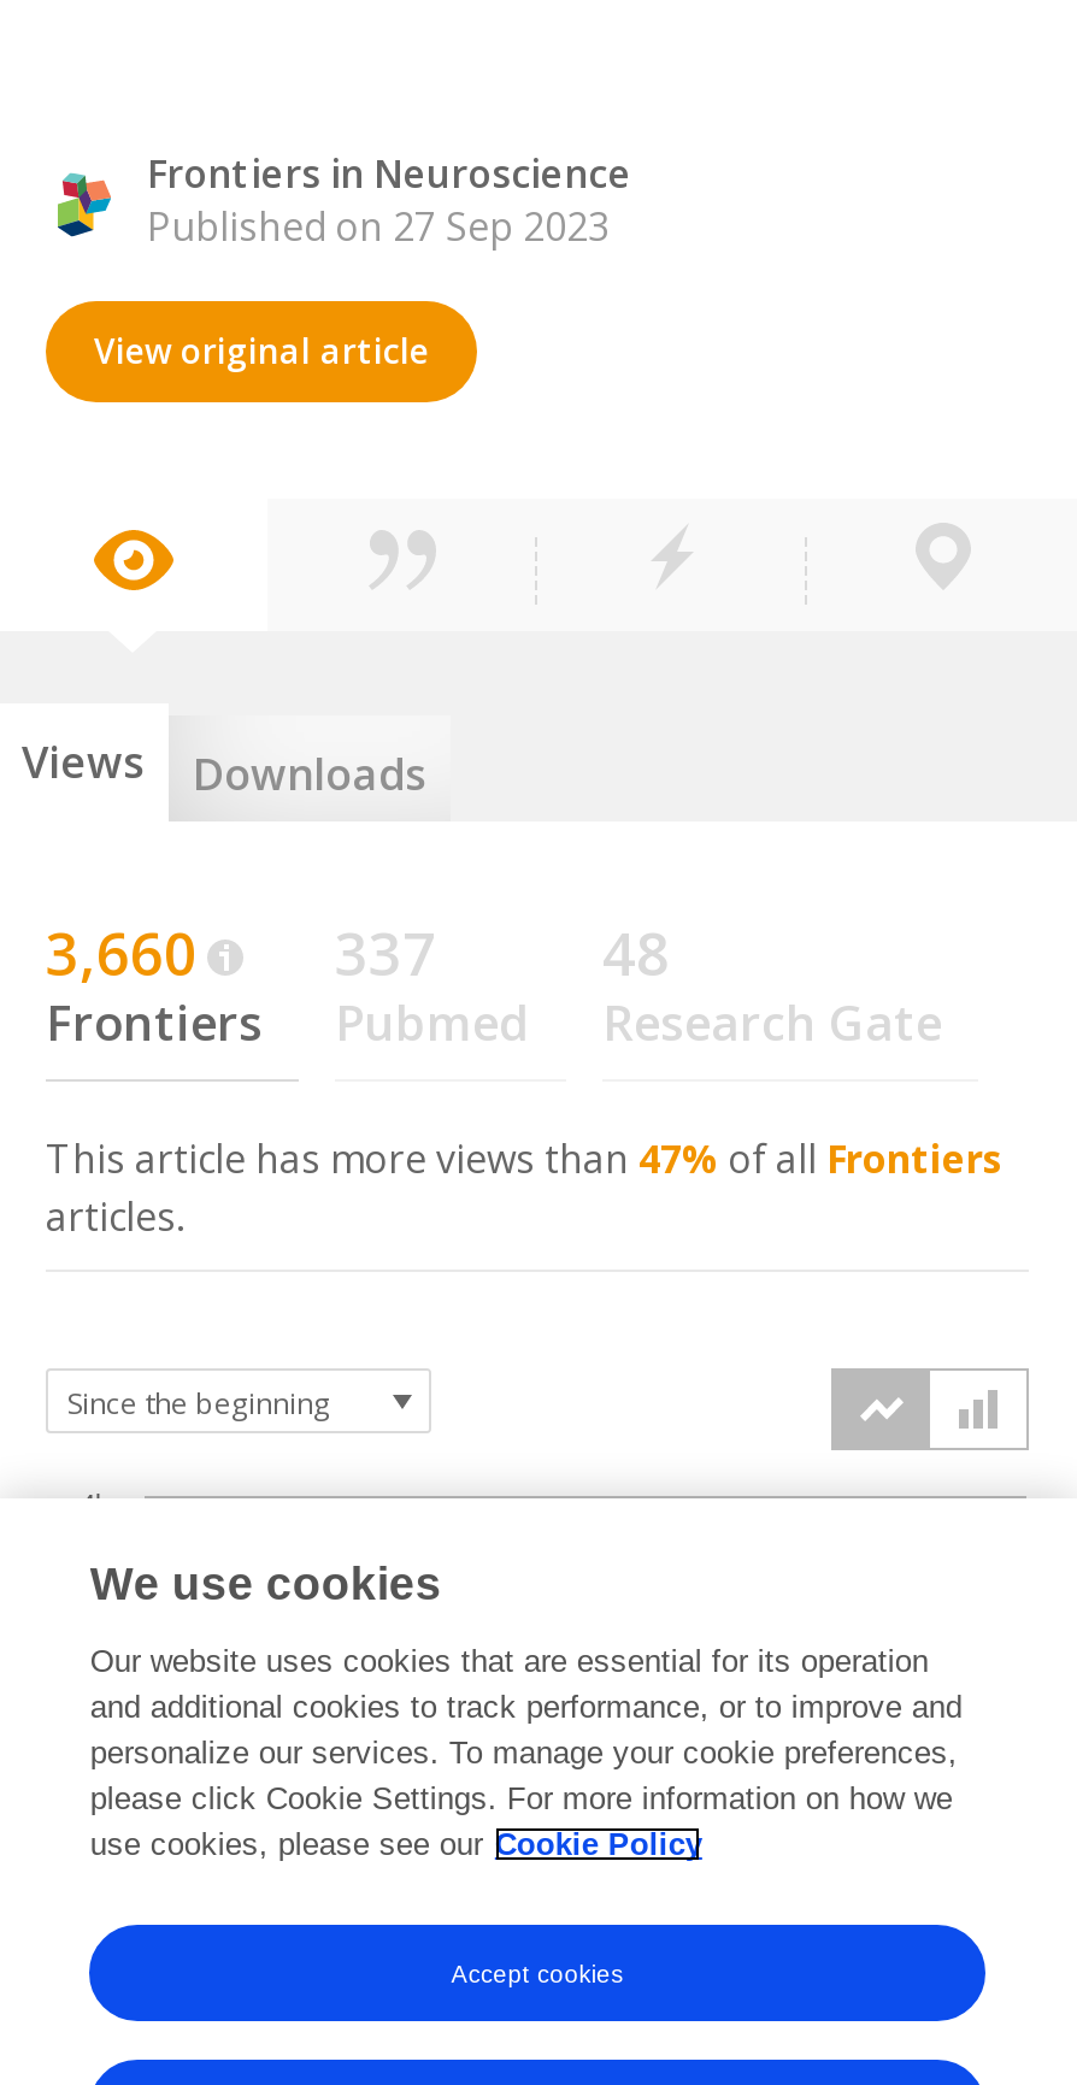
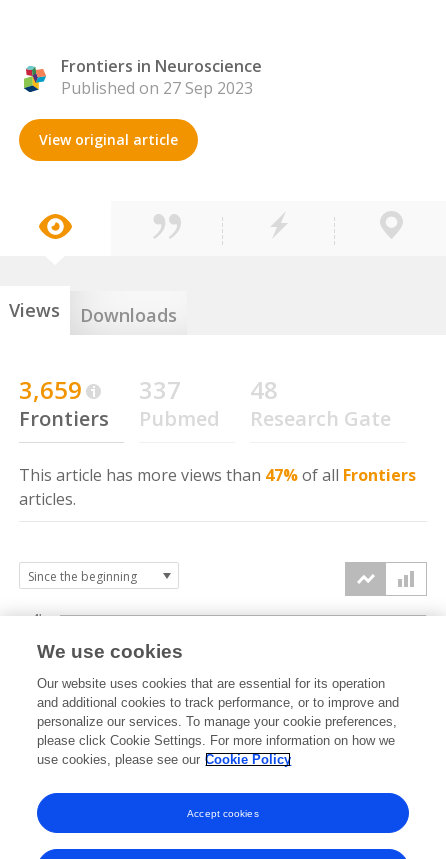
- 3,660
+ 3,659
